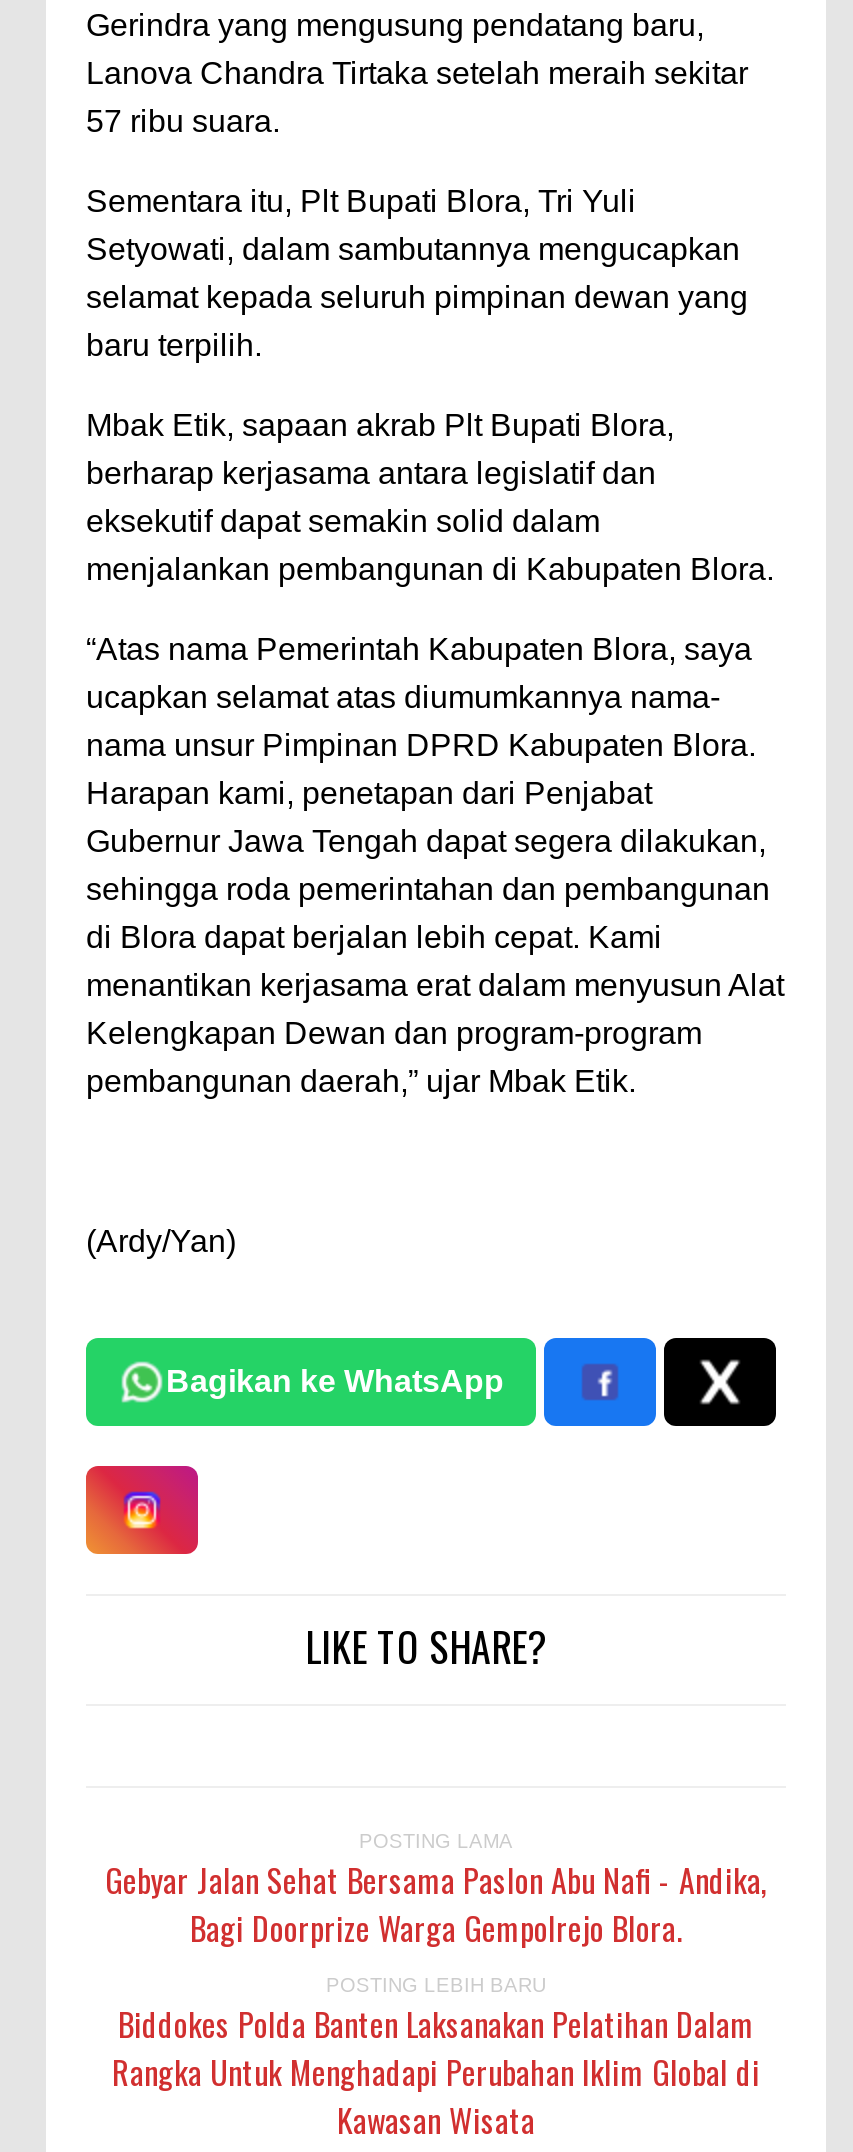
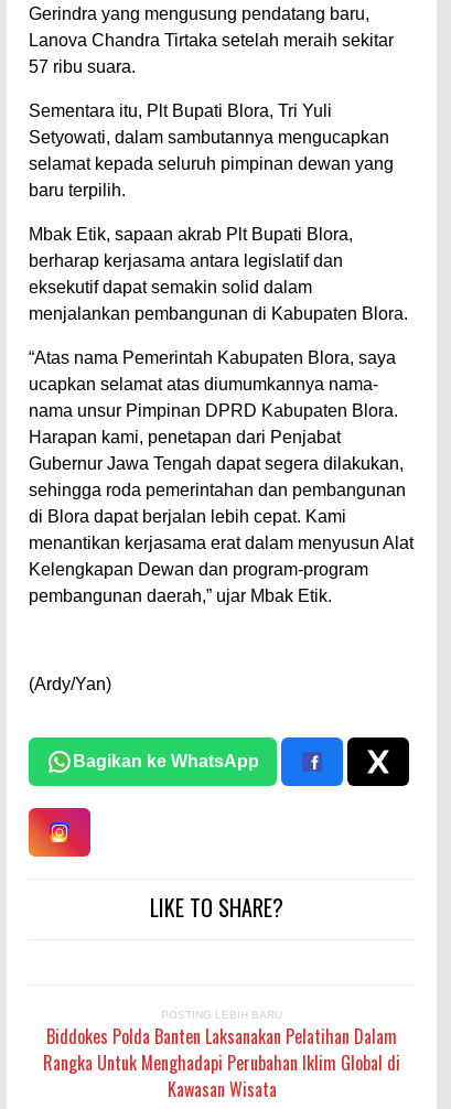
- POSTING LAMA
- Gebyar Jalan Sehat Bersama Paslon Abu Nafi - Andika,
- Bagi Doorprize Warga Gempolrejo Blora.
